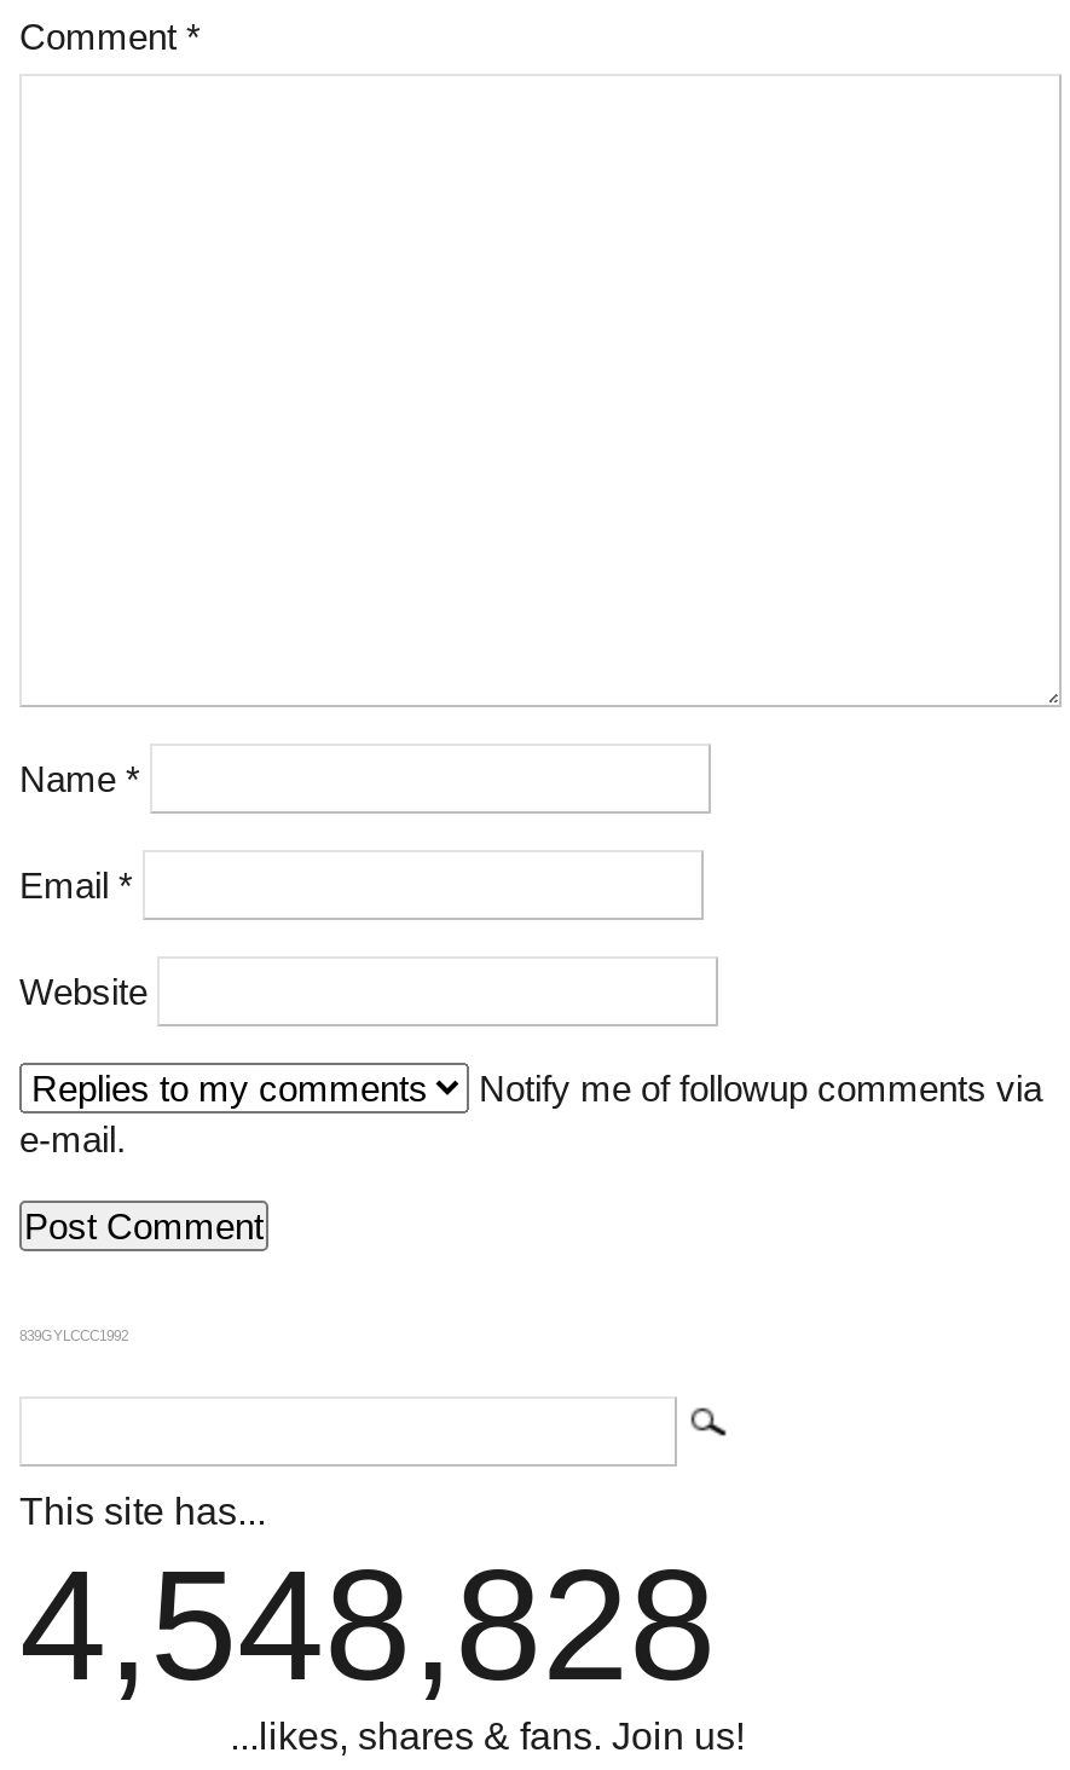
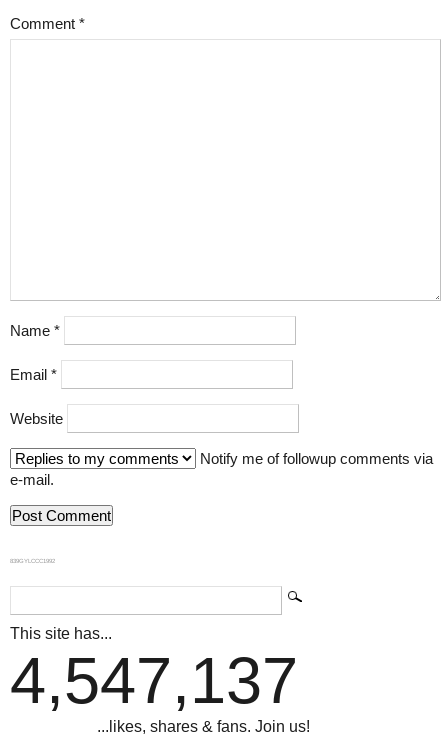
- 4,548,828
+ 4,547,137
